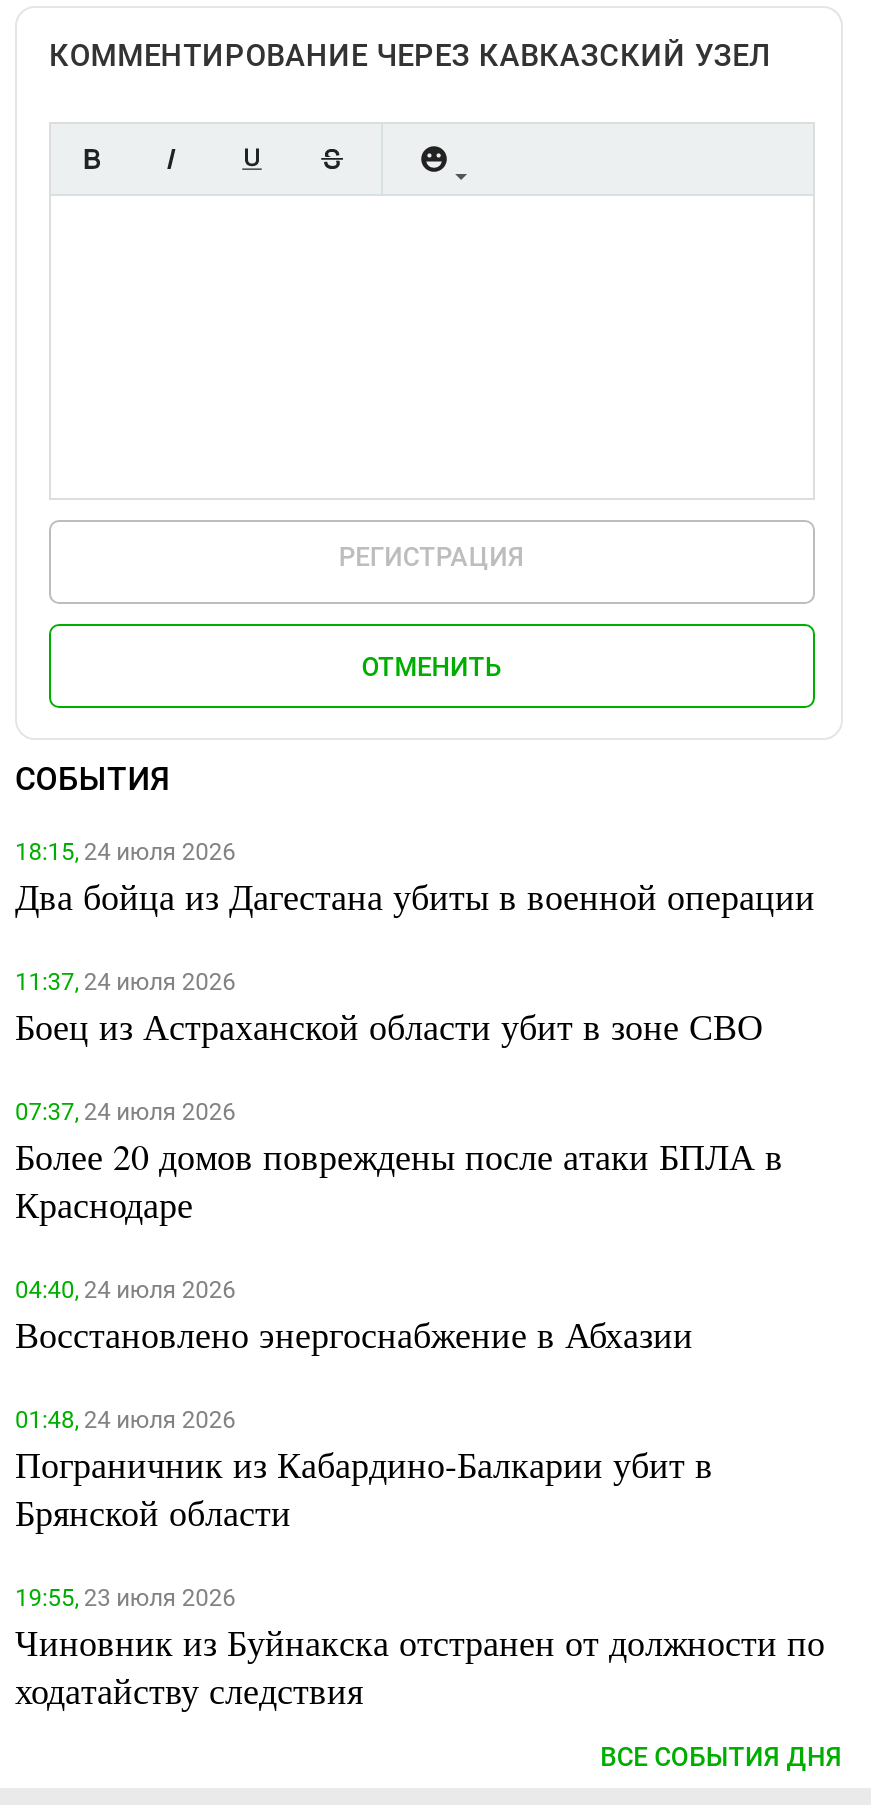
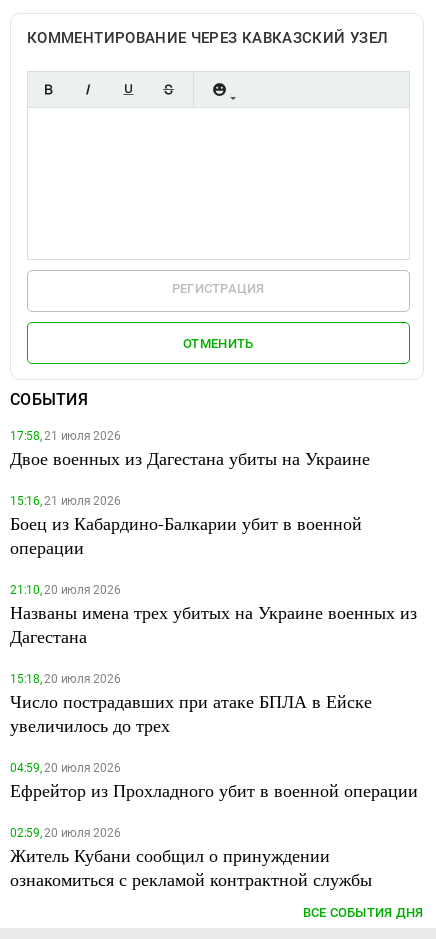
- 18:15, 24 июля 2026
- Два бойца из Дагестана убиты в военной операции
+ 17:58, 21 июля 2026
+ Двое военных из Дагестана убиты на Украине

- 11:37, 24 июля 2026
- Боец из Астраханской области убит в зоне СВО
+ 15:16, 21 июля 2026
+ Боец из Кабардино-Балкарии убит в военной
+ операции

- 07:37, 24 июля 2026
- Более 20 домов повреждены после атаки БПЛА в
- Краснодаре
+ 21:10, 20 июля 2026
+ Названы имена трех убитых на Украине военных из
+ Дагестана

- 04:40, 24 июля 2026
- Восстановлено энергоснабжение в Абхазии
+ 15:18, 20 июля 2026
+ Число пострадавших при атаке БПЛА в Ейске
+ увеличилось до трех

- 01:48, 24 июля 2026
- Пограничник из Кабардино-Балкарии убит в
- Брянской области
+ 04:59, 20 июля 2026
+ Ефрейтор из Прохладного убит в военной операции

- 19:55, 23 июля 2026
- Чиновник из Буйнакска отстранен от должности по
- ходатайству следствия
+ 02:59, 20 июля 2026
+ Житель Кубани сообщил о принуждении
+ ознакомиться с рекламой контрактной службы
